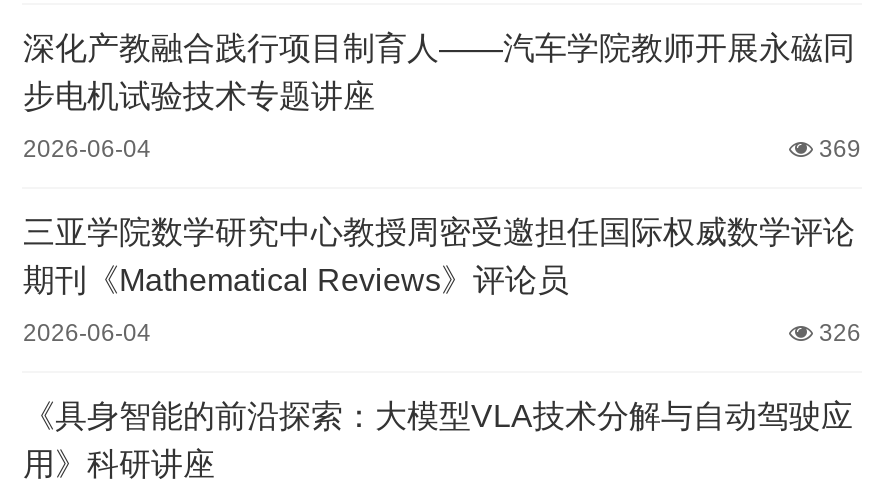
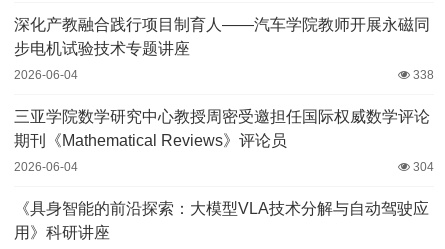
- 369
+ 338

- 326
+ 304
